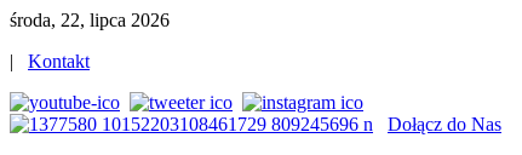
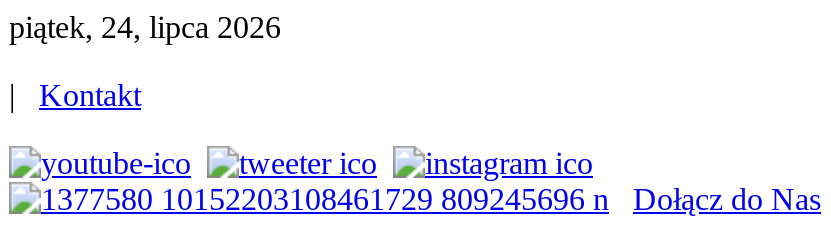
- środa, 22, lipca 2026
+ piątek, 24, lipca 2026
